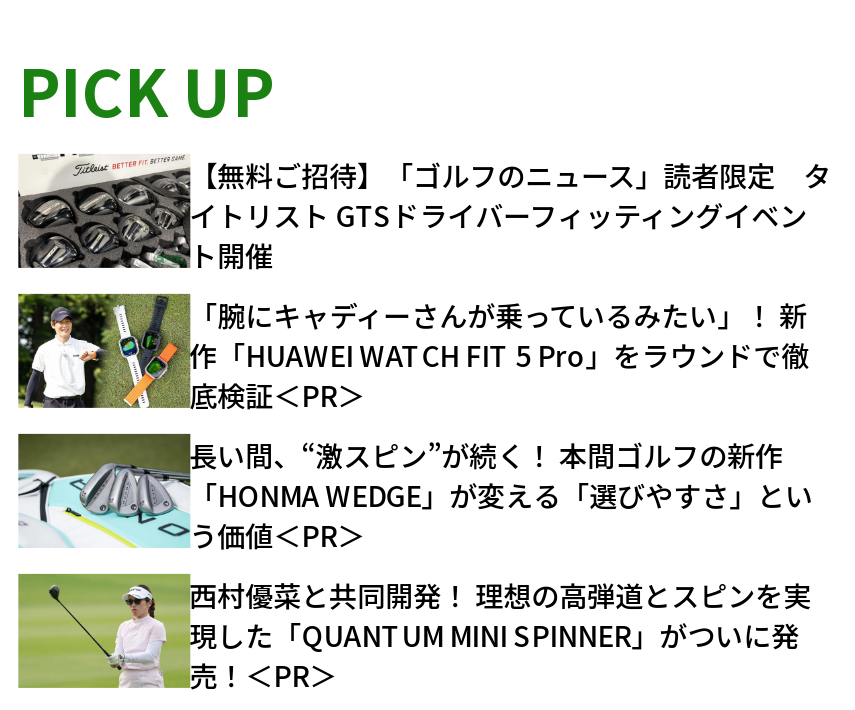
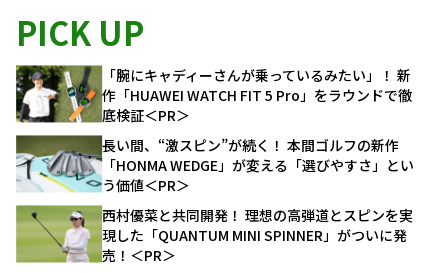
- [image]
- 【無料ご招待】「ゴルフのニュース」読者限定 タ
- イトリスト GTSドライバーフィッティングイベン
- ト開催
